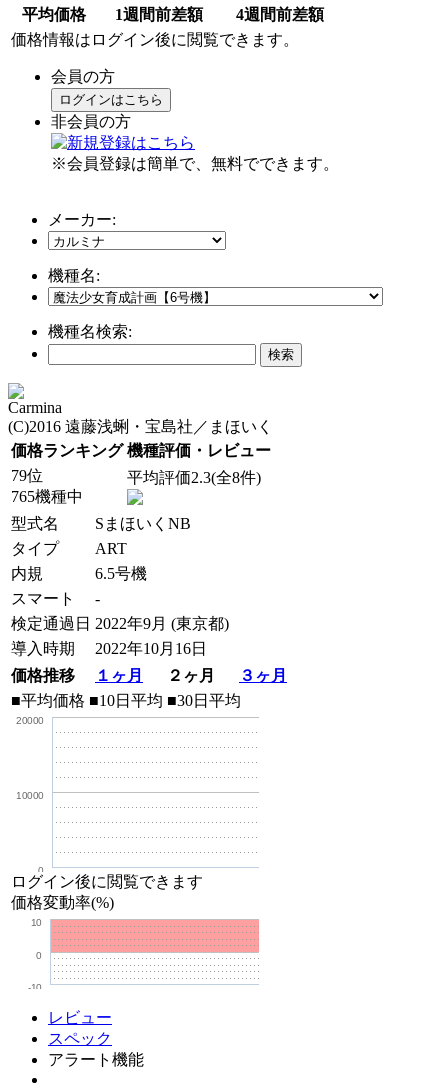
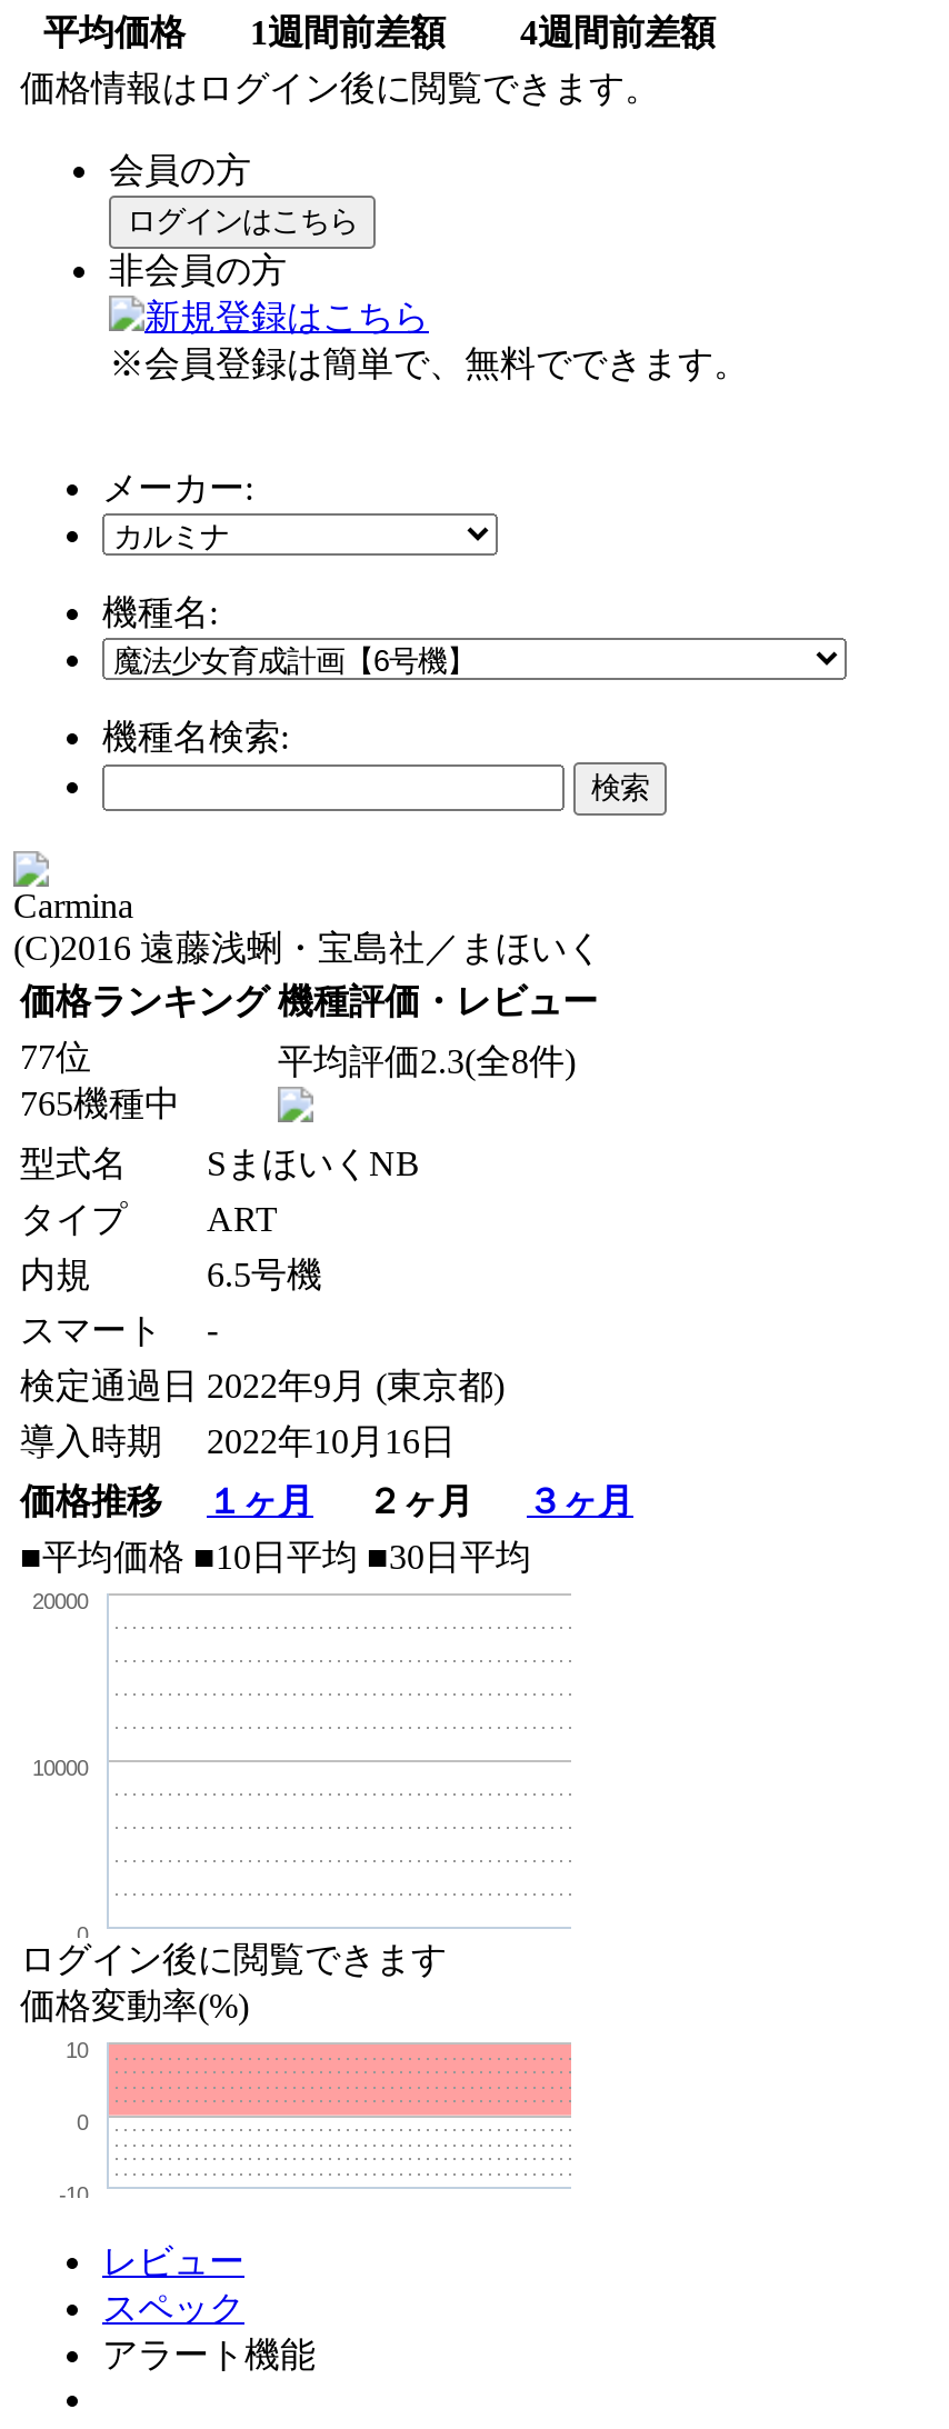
- 79位
+ 77位
